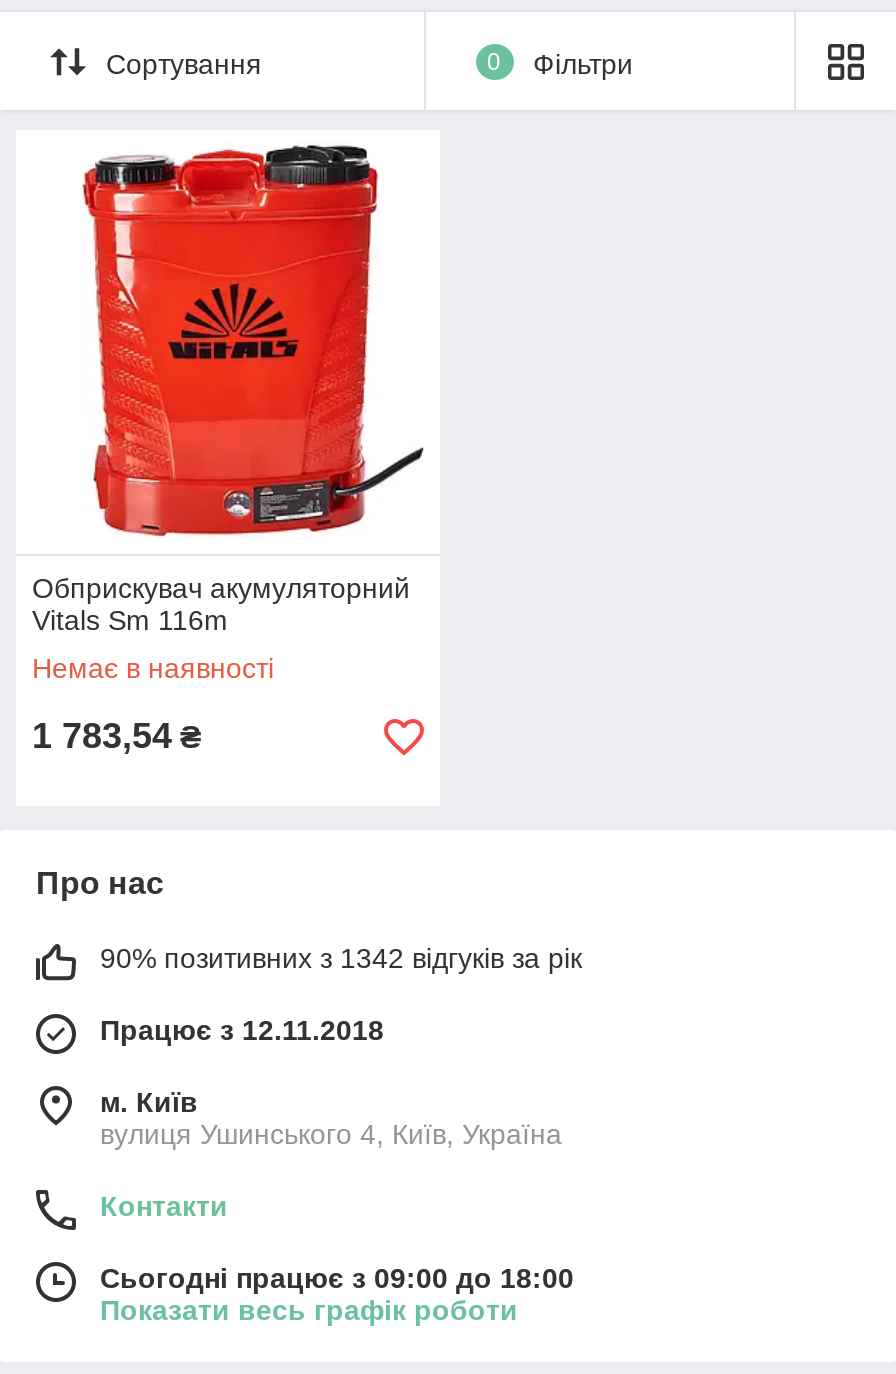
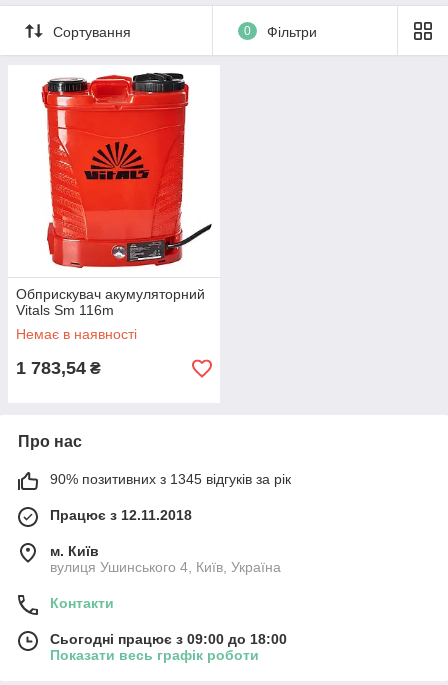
- 90% позитивних з 1342 відгуків за рік
+ 90% позитивних з 1345 відгуків за рік
